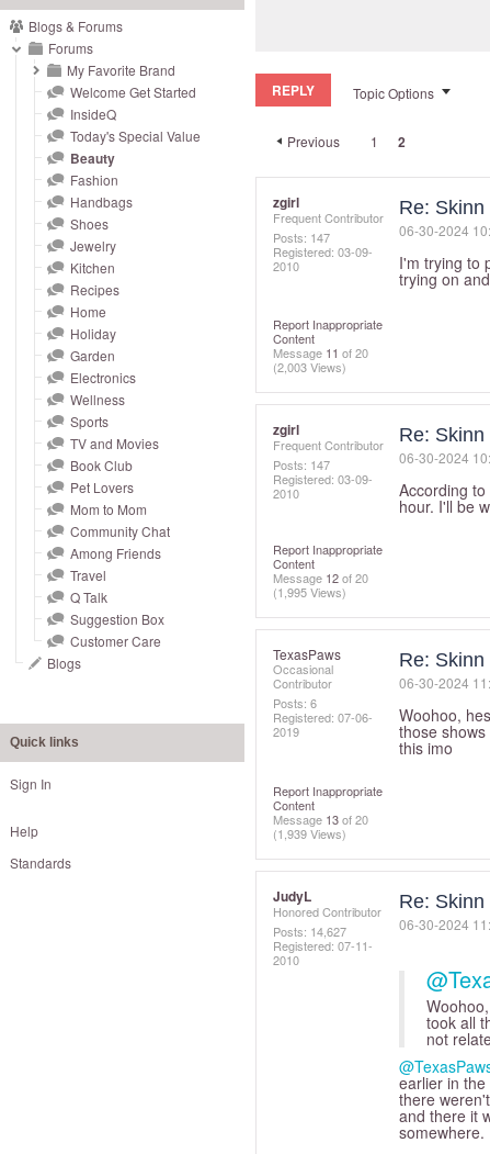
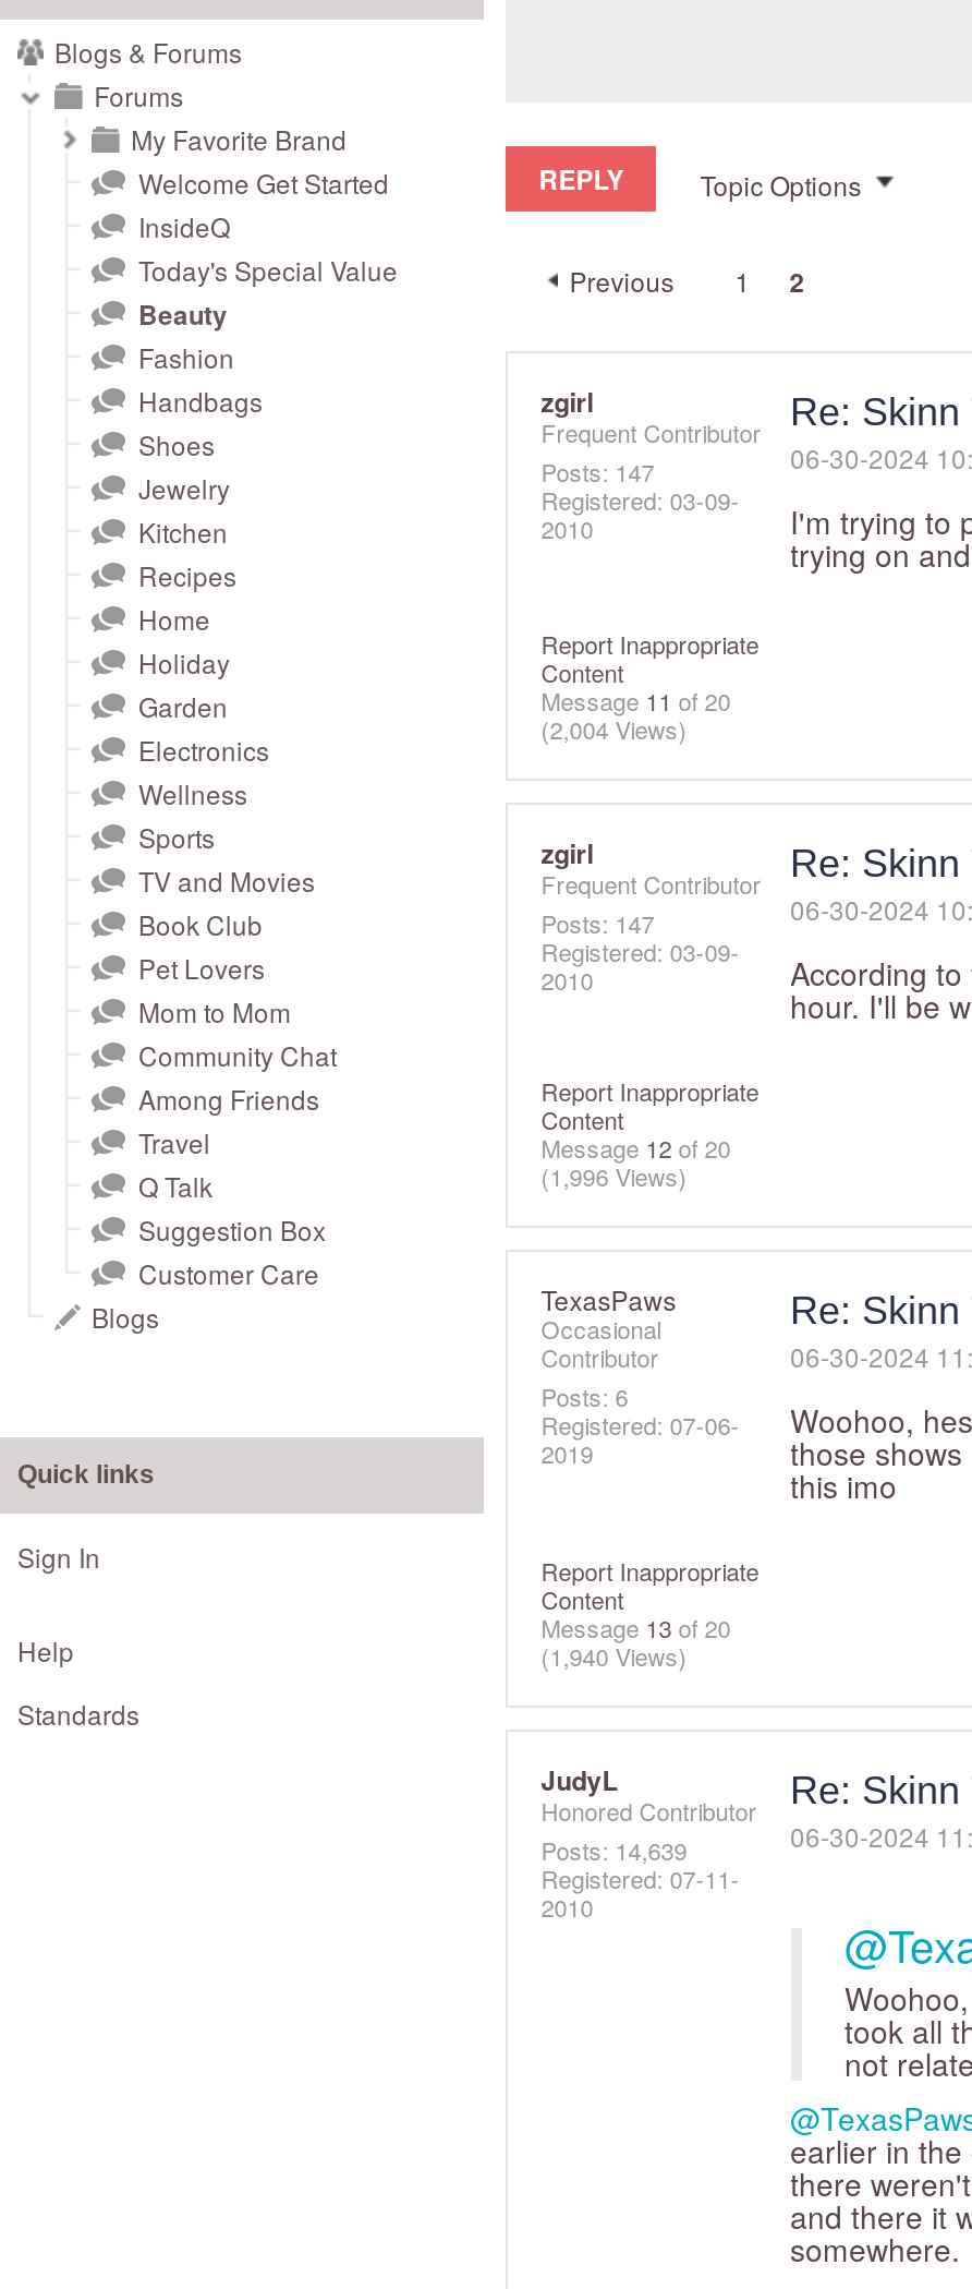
- (2,003 Views)
+ (2,004 Views)

- (1,995 Views)
+ (1,996 Views)

- (1,939 Views)
+ (1,940 Views)

- Posts: 14,627
+ Posts: 14,639
